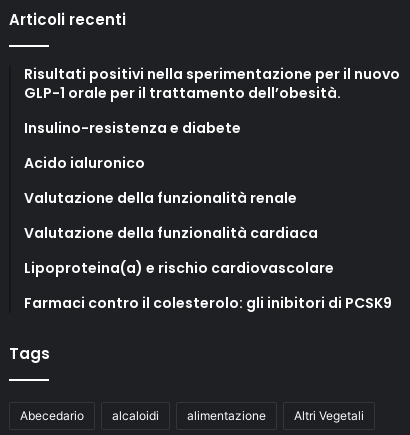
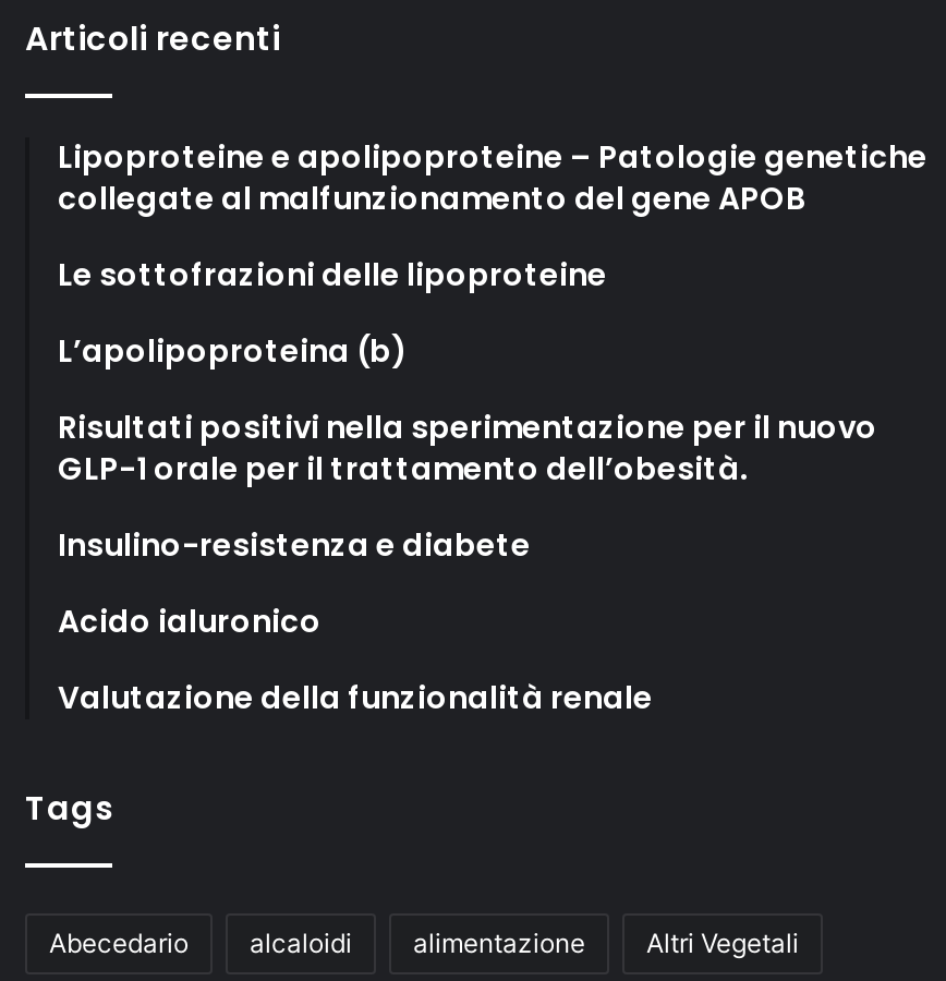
+ Lipoproteine e apolipoproteine – Patologie genetiche
+ collegate al malfunzionamento del gene APOB
+ Le sottofrazioni delle lipoproteine
+ L’apolipoproteina (b)

moved down: Risultati positivi nella sperimentazione per il nuovo | GLP-1 orale per il trattamento dell’obesità. | Insulino-resistenza e diabete | Acido ialuronico | Valutazione della funzionalità renale

- Valutazione della funzionalità cardiaca
- Lipoproteina(a) e rischio cardiovascolare
- Farmaci contro il colesterolo: gli inibitori di PCSK9
